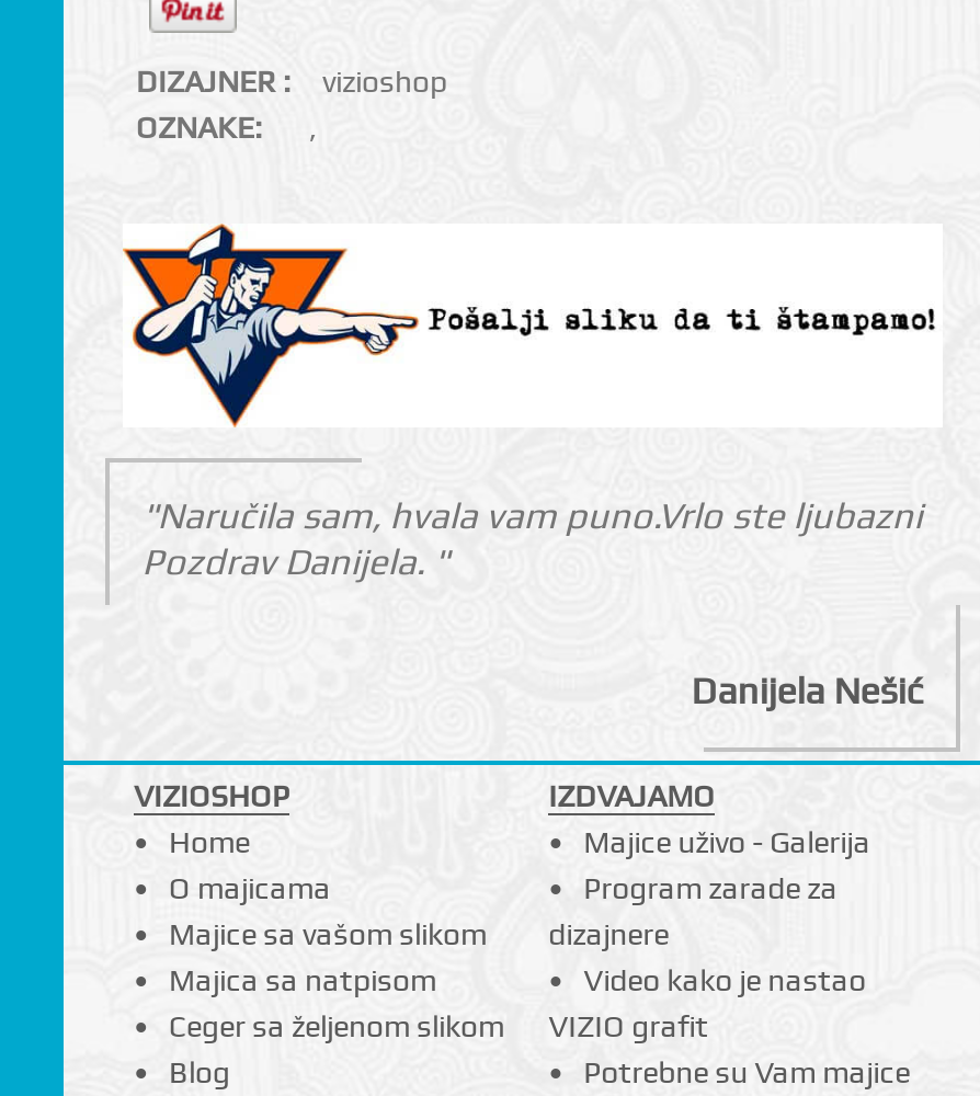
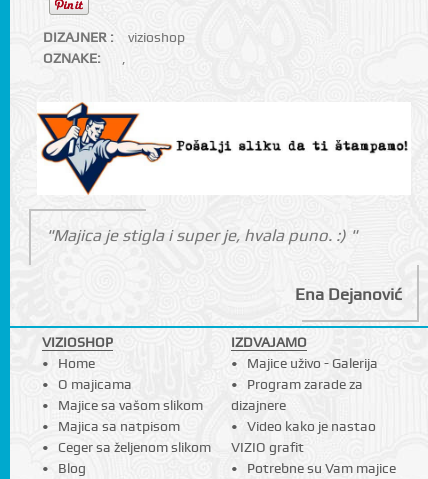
- "Naručila sam, hvala vam puno.Vrlo ste ljubazni
- Pozdrav Danijela. "
+ "Majica je stigla i super je, hvala puno. :) "

- Danijela Nešić
+ Ena Dejanović
